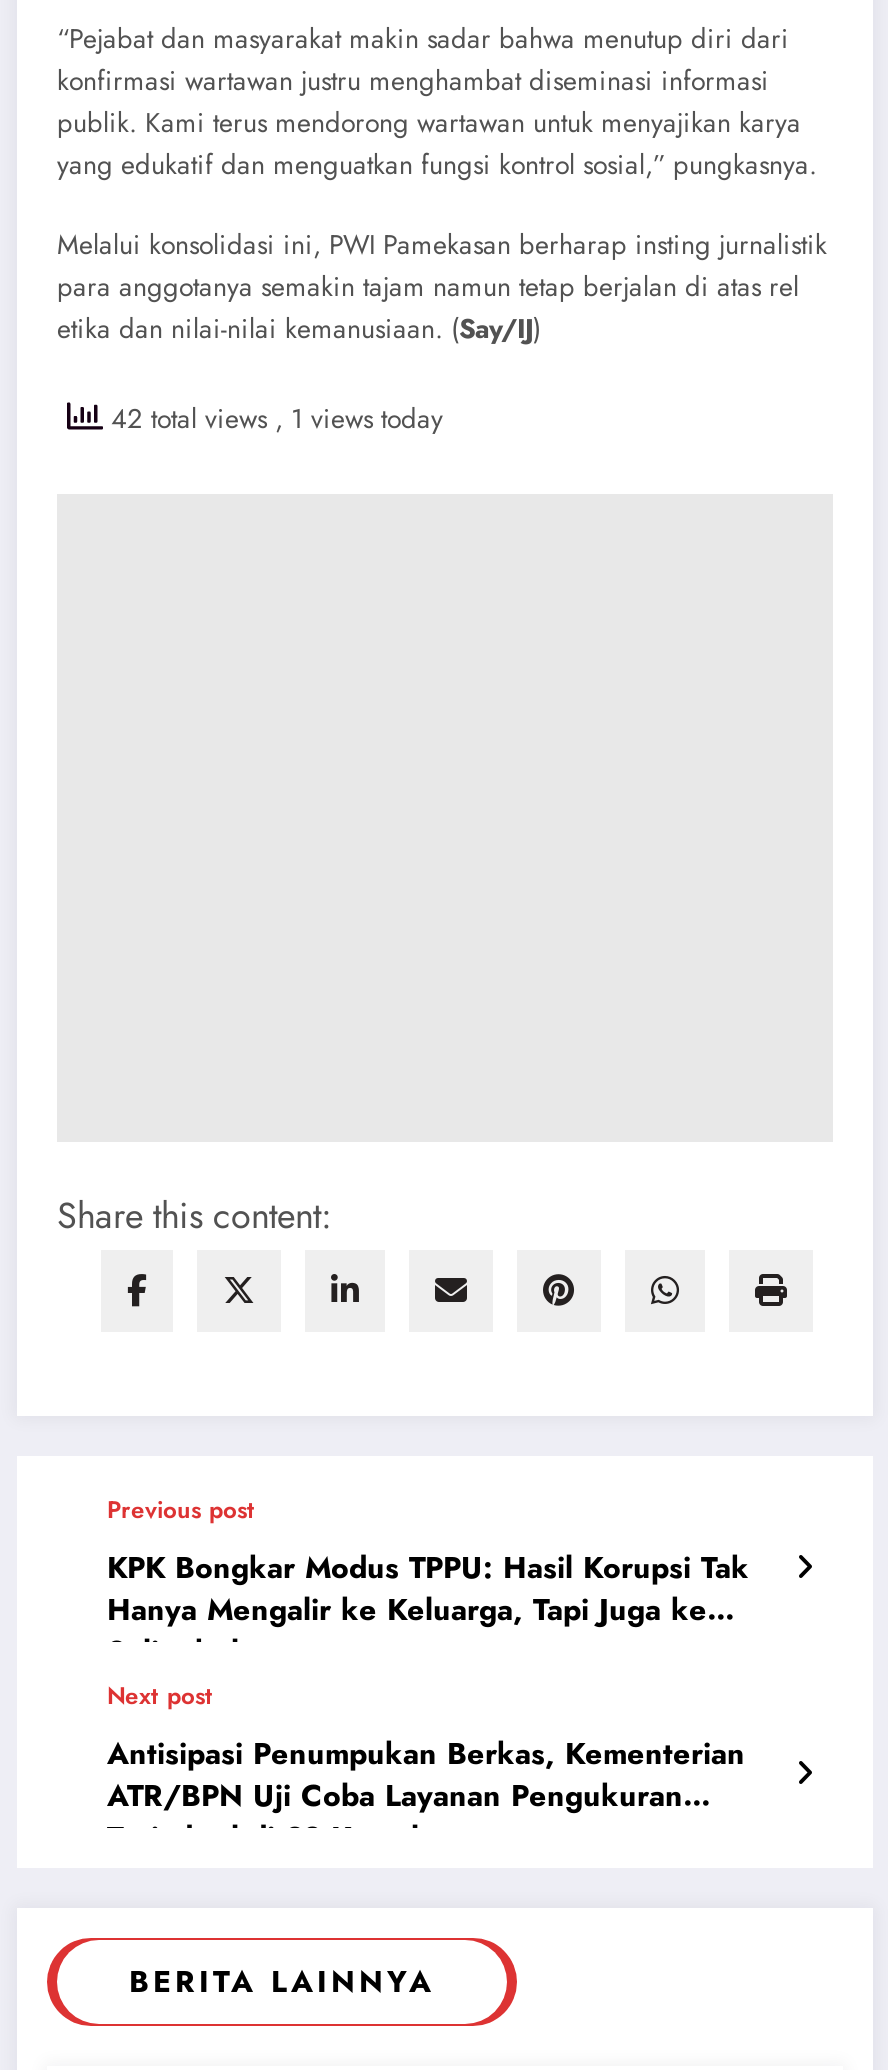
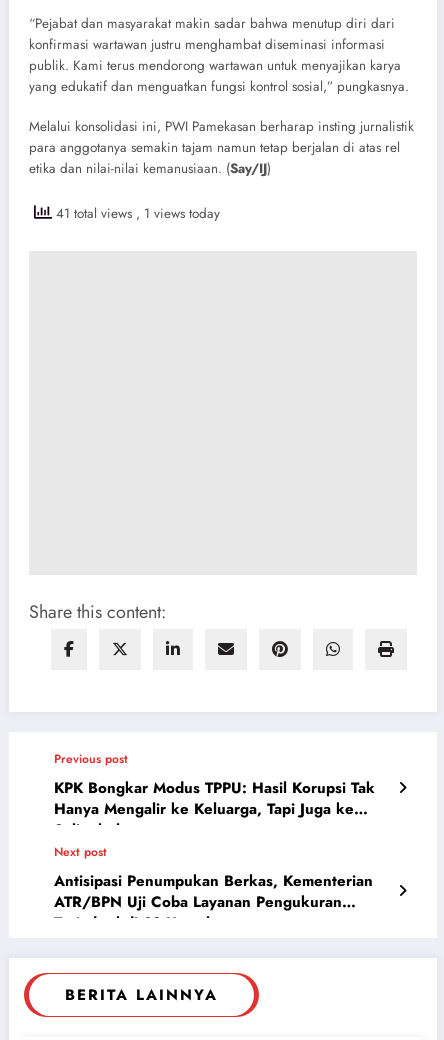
- 42 total views, 1 views today
+ 41 total views, 1 views today
